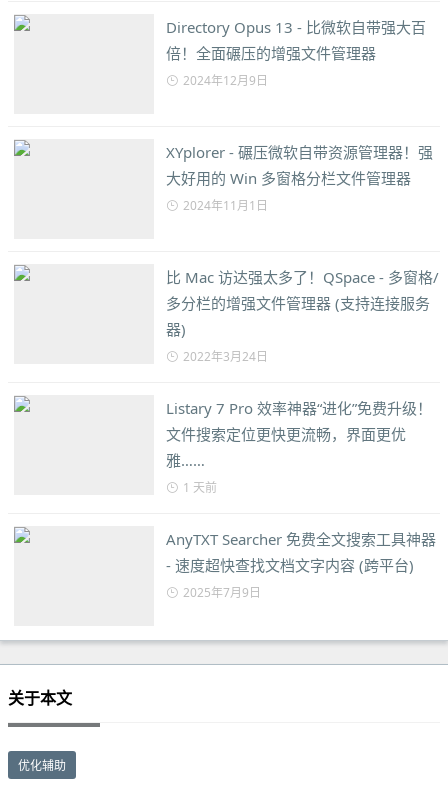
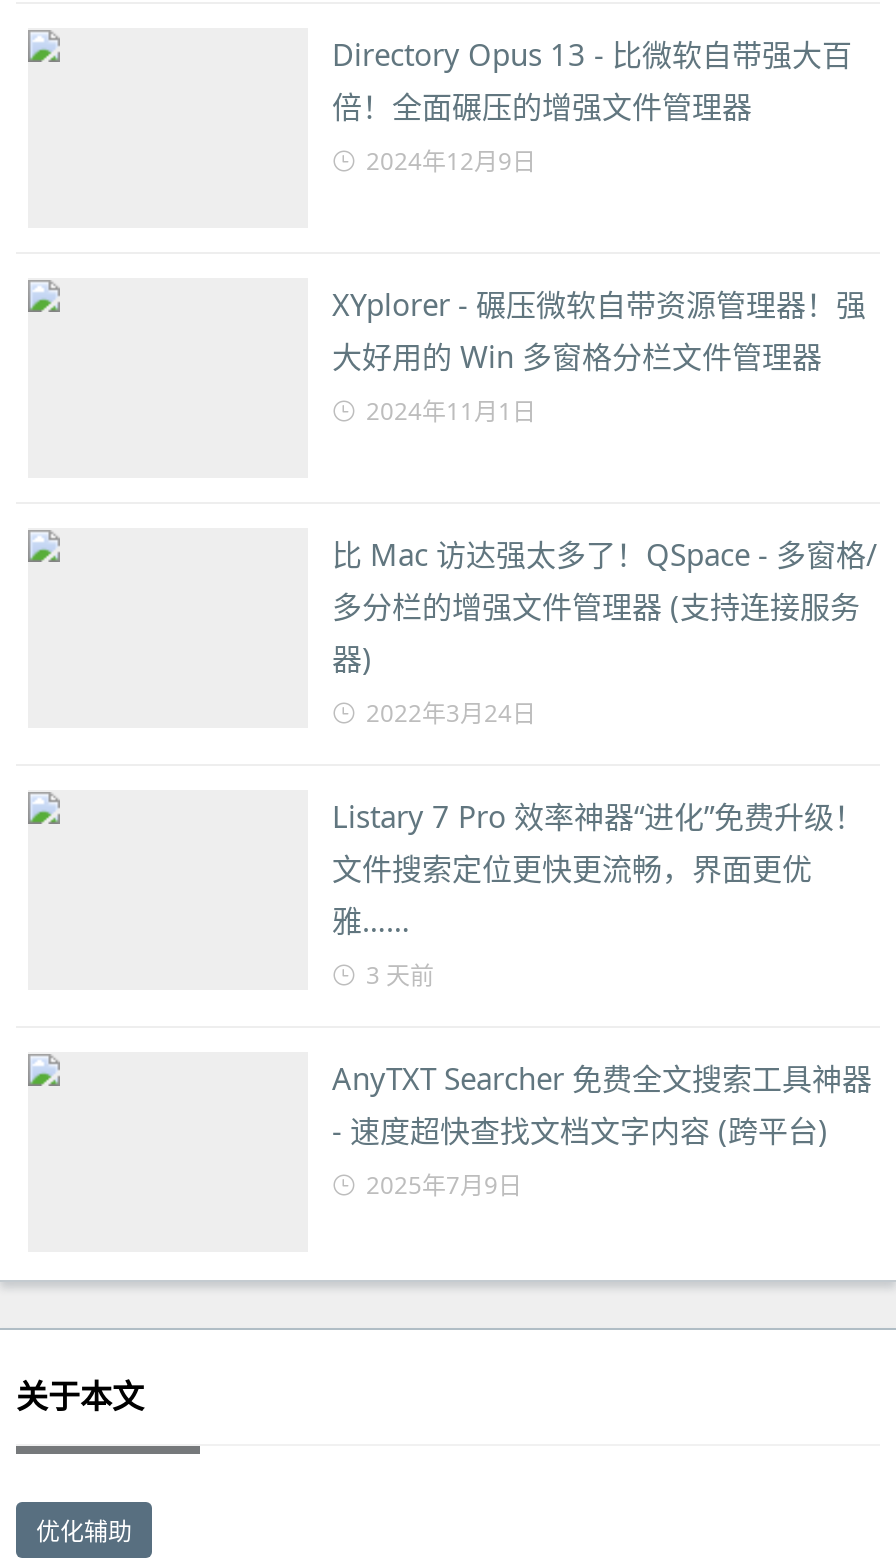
- 1 天前
+ 3 天前
